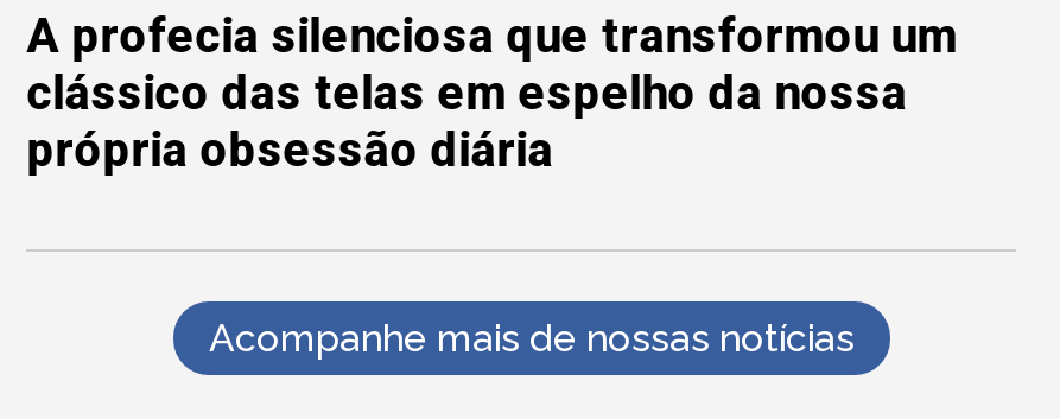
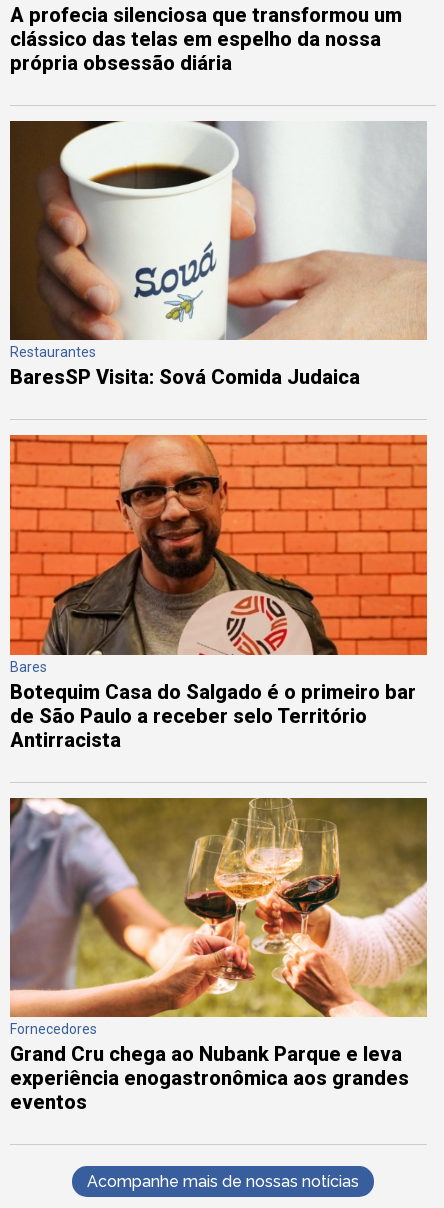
+ [image]
+ Restaurantes
+ BaresSP Visita: Sová Comida Judaica

+ [image]
+ Bares
+ Botequim Casa do Salgado é o primeiro bar
+ de São Paulo a receber selo Território
+ Antirracista

+ [image]
+ Fornecedores
+ Grand Cru chega ao Nubank Parque e leva
+ experiência enogastronômica aos grandes
+ eventos
